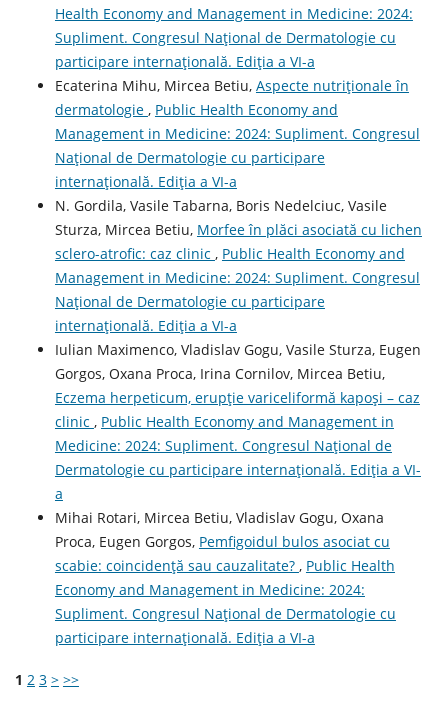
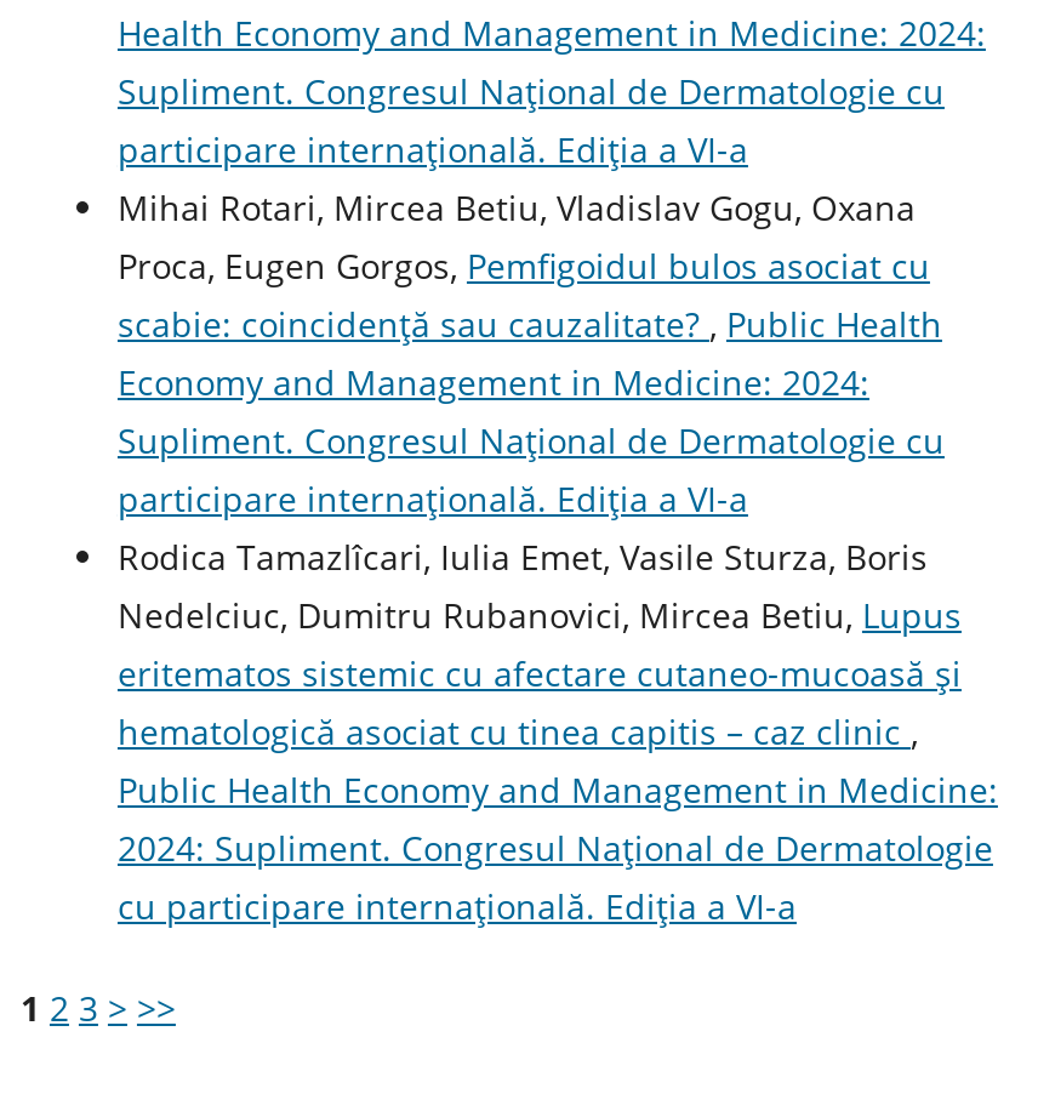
- Ecaterina Mihu, Mircea Betiu, Aspecte nutriționale în
- dermatologie, Public Health Economy and
- Management in Medicine: 2024: Supliment. Congresul
- Național de Dermatologie cu participare
- internațională. Ediția a VI-a
- N. Gordila, Vasile Tabarna, Boris Nedelciuc, Vasile
- Sturza, Mircea Betiu, Morfee în plăci asociată cu lichen
- sclero-atrofic: caz clinic, Public Health Economy and
- Management in Medicine: 2024: Supliment. Congresul
- Național de Dermatologie cu participare
- internațională. Ediția a VI-a
- Iulian Maximenco, Vladislav Gogu, Vasile Sturza, Eugen
- Gorgos, Oxana Proca, Irina Cornilov, Mircea Betiu,
- Eczema herpeticum, erupție variceliformă kapoși – caz
- clinic, Public Health Economy and Management in
- Medicine: 2024: Supliment. Congresul Național de
- Dermatologie cu participare internațională. Ediția a VI-
- a

moved up: Mihai Rotari, Mircea Betiu, Vladislav Gogu, Oxana | Proca, Eugen Gorgos, Pemfigoidul bulos asociat cu | scabie: coincidență sau cauzalitate?, Public Health | Economy and Management in Medicine: 2024: | Supliment. Congresul Național de Dermatologie cu | participare internațională. Ediția a VI-a

+ Rodica Tamazlîcari, Iulia Emet, Vasile Sturza, Boris
+ Nedelciuc, Dumitru Rubanovici, Mircea Betiu, Lupus
+ eritematos sistemic cu afectare cutaneo-mucoasă și
+ hematologică asociat cu tinea capitis – caz clinic,
+ Public Health Economy and Management in Medicine:
+ 2024: Supliment. Congresul Național de Dermatologie
+ cu participare internațională. Ediția a VI-a
